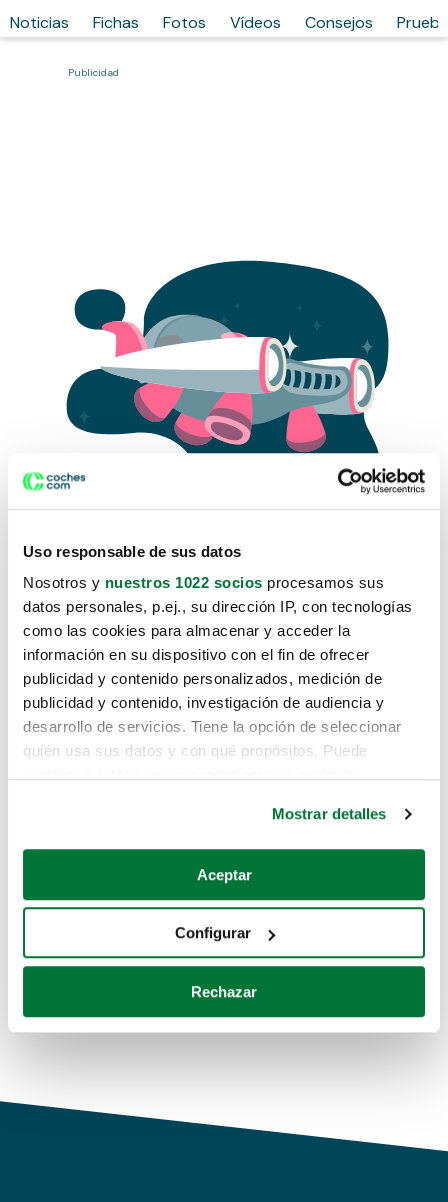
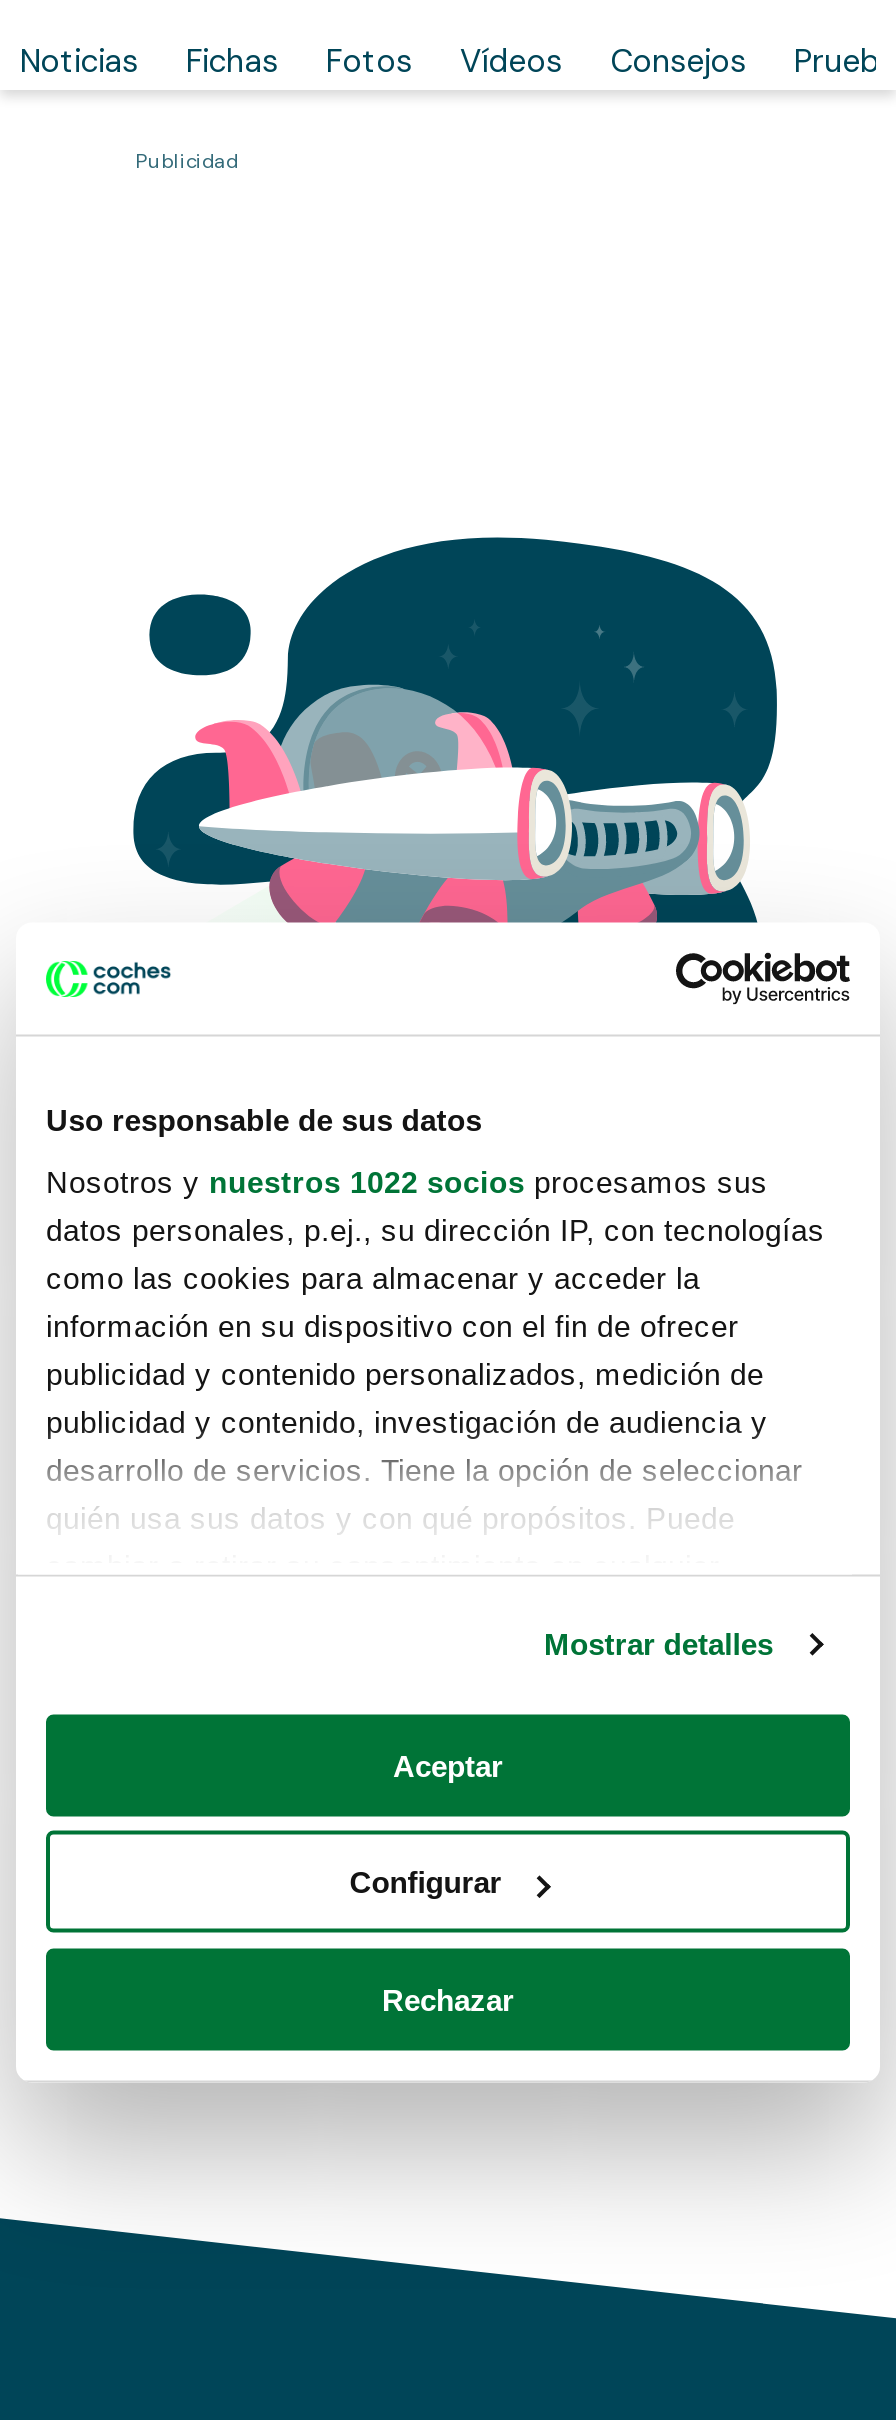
- [image]
+ [image]
